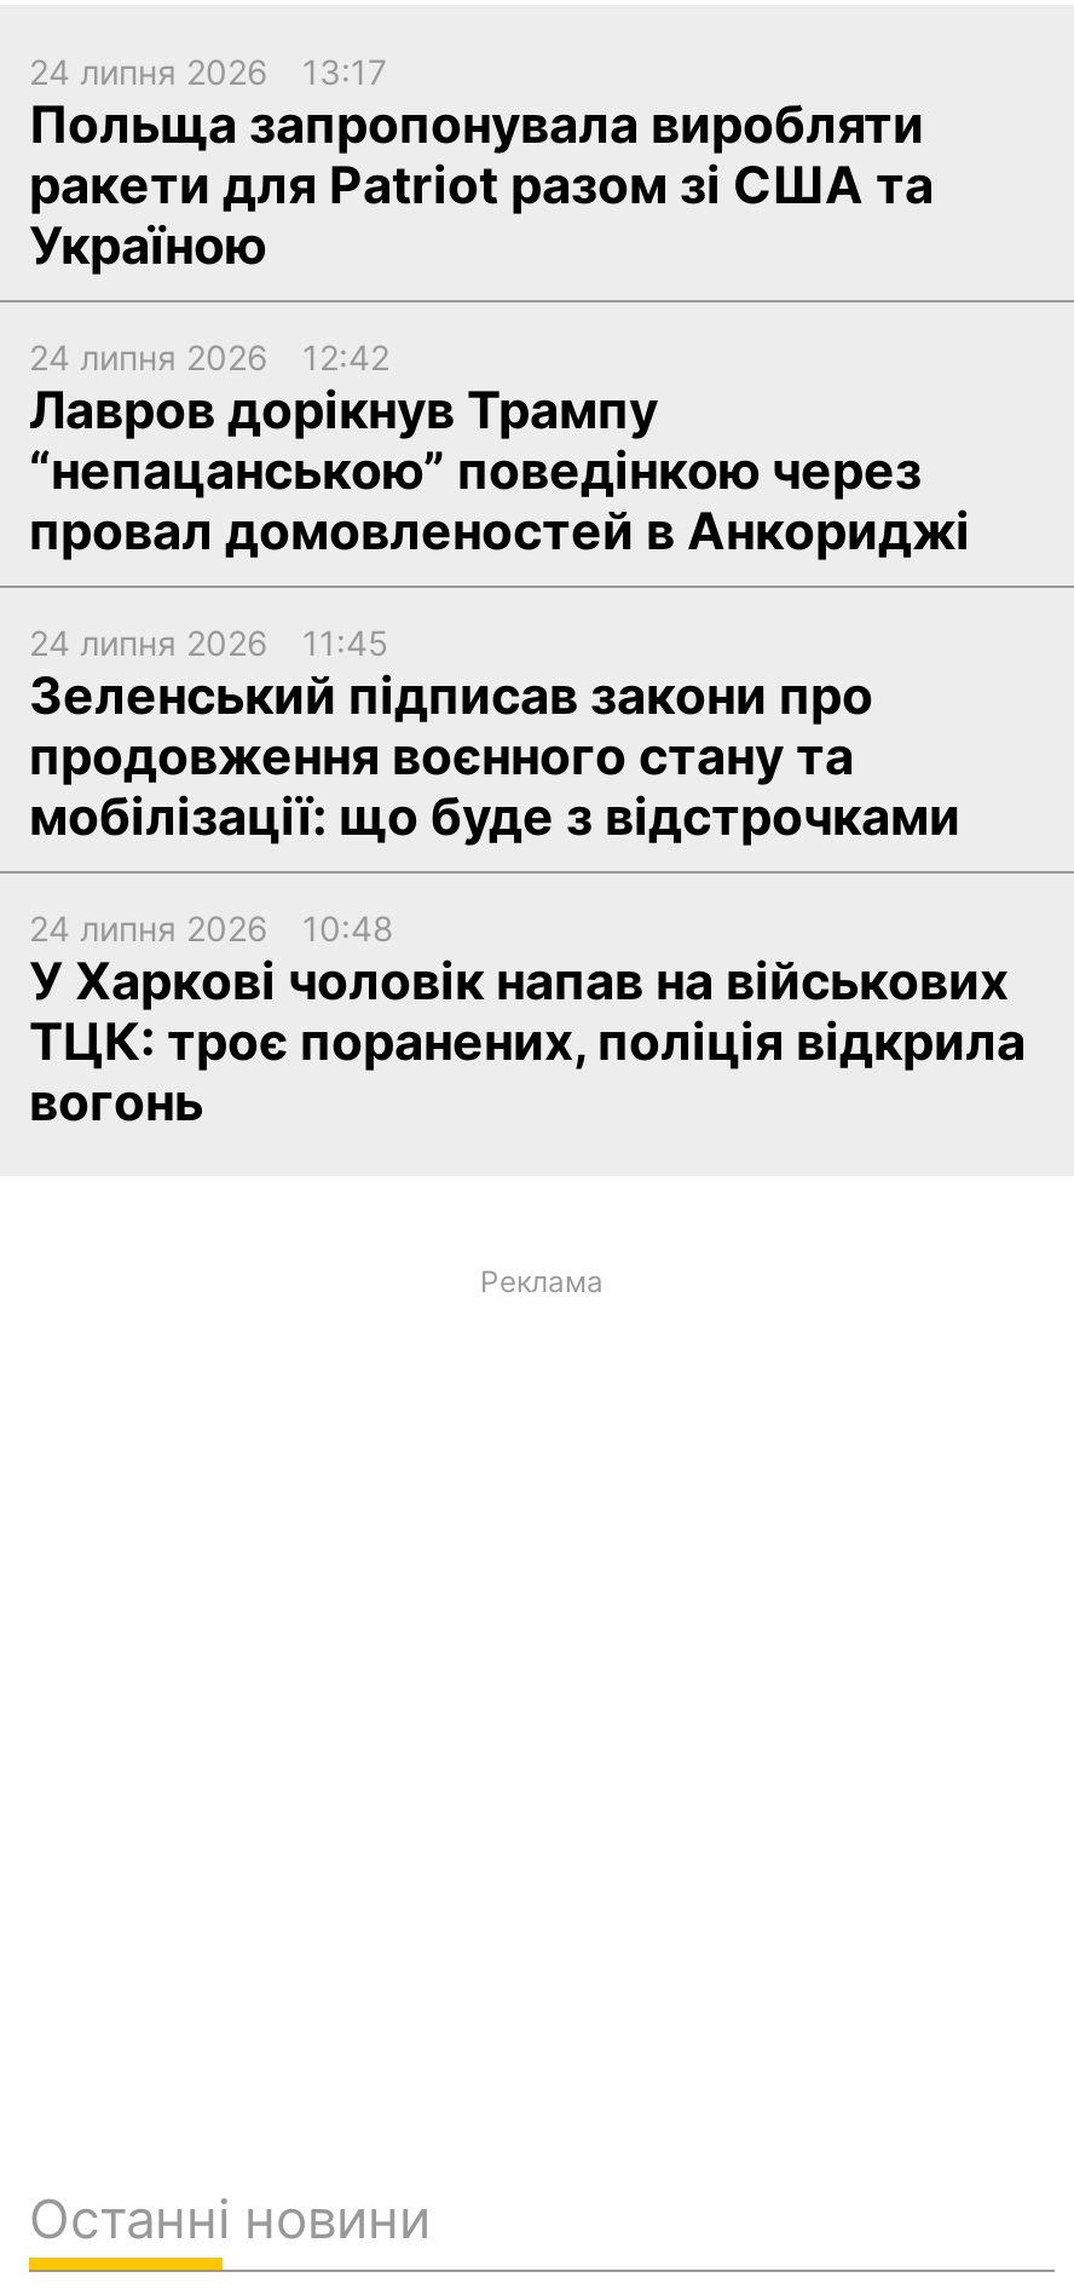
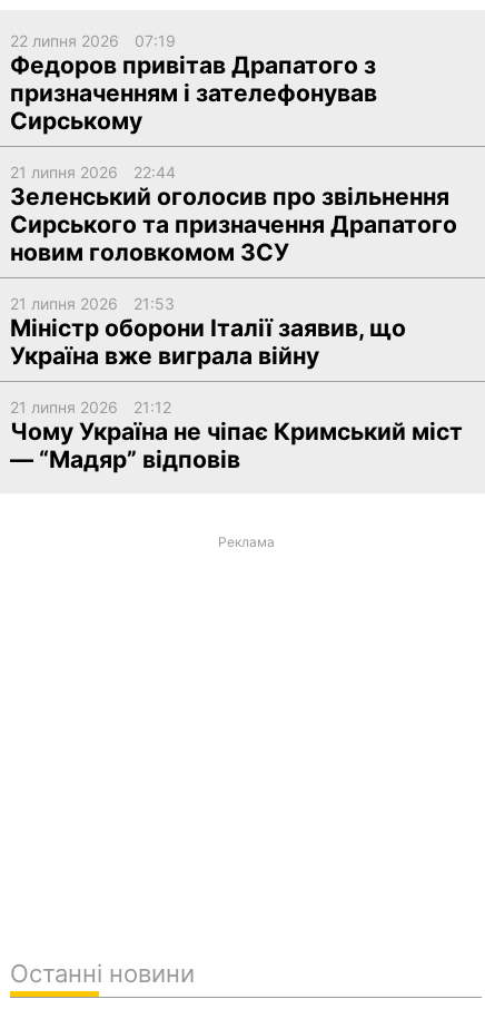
- 24 липня 2026 13:17
- Польща запропонувала виробляти
- ракети для Patriot разом зі США та
- Україною
+ 22 липня 2026 07:19
+ Федоров привітав Драпатого з
+ призначенням і зателефонував
+ Сирському

- 24 липня 2026 12:42
- Лавров дорікнув Трампу
- “непацанською” поведінкою через
- провал домовленостей в Анкориджі
+ 21 липня 2026 22:44
+ Зеленський оголосив про звільнення
+ Сирського та призначення Драпатого
+ новим головкомом ЗСУ

- 24 липня 2026 11:45
- Зеленський підписав закони про
- продовження воєнного стану та
- мобілізації: що буде з відстрочками
+ 21 липня 2026 21:53
+ Міністр оборони Італії заявив, що
+ Україна вже виграла війну

- 24 липня 2026 10:48
- У Харкові чоловік напав на військових
- ТЦК: троє поранених, поліція відкрила
- вогонь
+ 21 липня 2026 21:12
+ Чому Україна не чіпає Кримський міст
+ — “Мадяр” відповів
